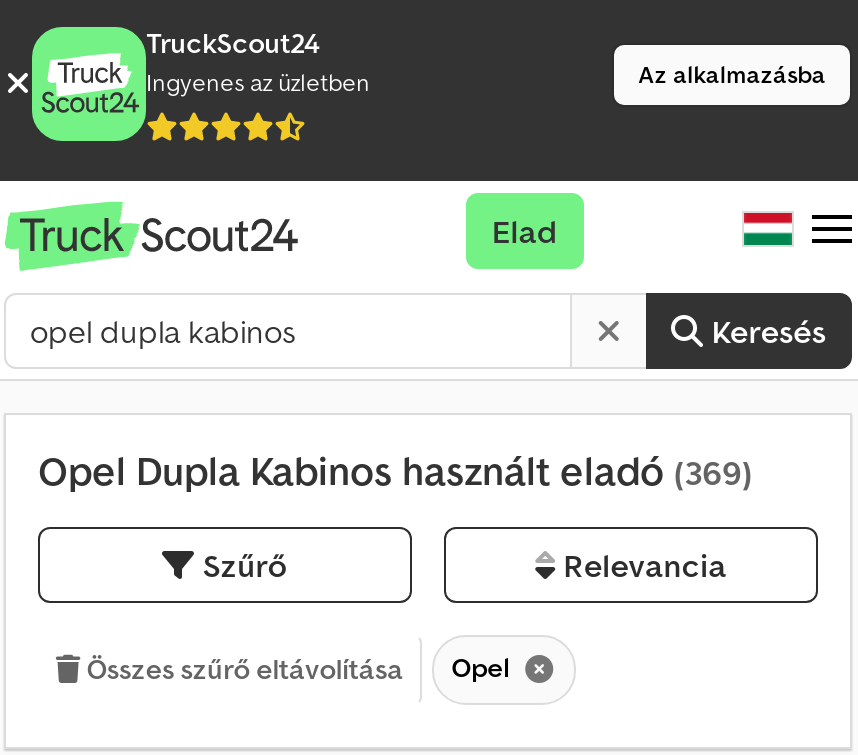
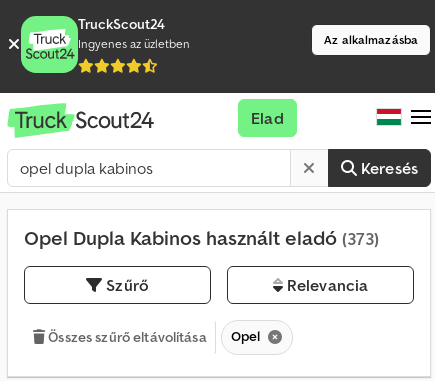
- Opel Dupla Kabinos használt eladó (369)
+ Opel Dupla Kabinos használt eladó (373)
